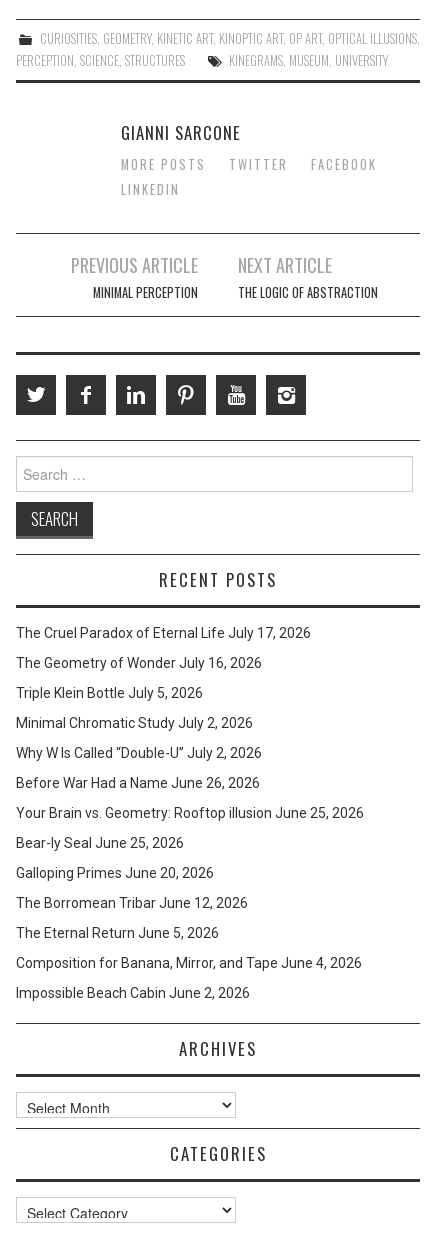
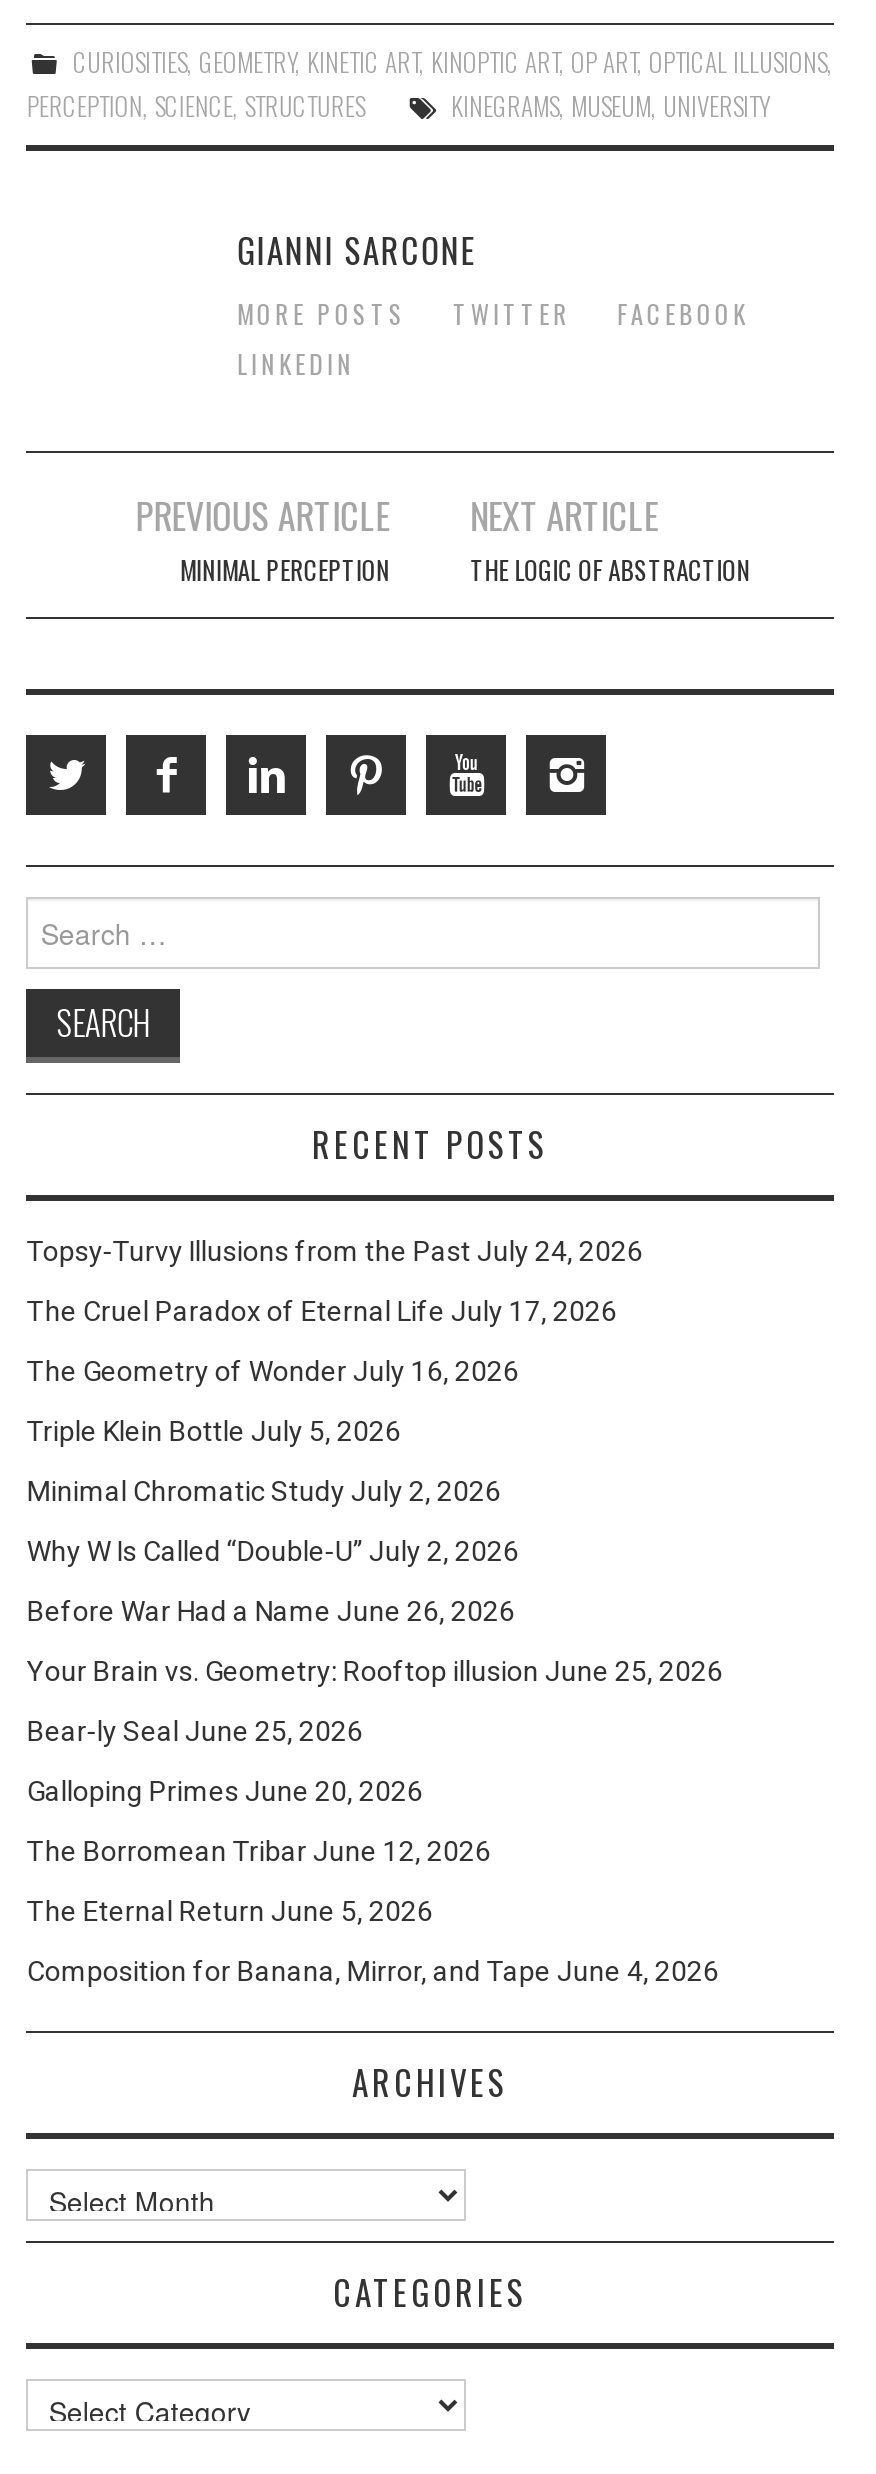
+ Topsy-Turvy Illusions from the Past July 24, 2026

moved down: The Cruel Paradox of Eternal Life July 17, 2026 | The Geometry of Wonder July 16, 2026 | Triple Klein Bottle July 5, 2026 | ... | The Eternal Return June 5, 2026 | Composition for Banana, Mirror, and Tape June 4, 2026

- Impossible Beach Cabin June 2, 2026
